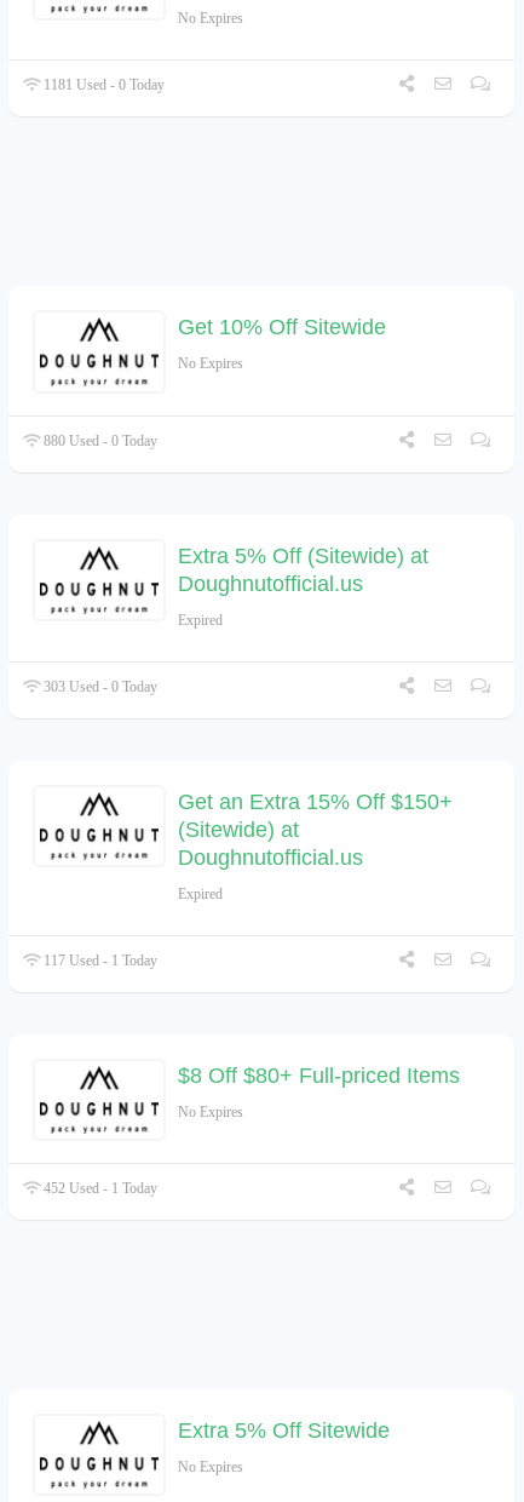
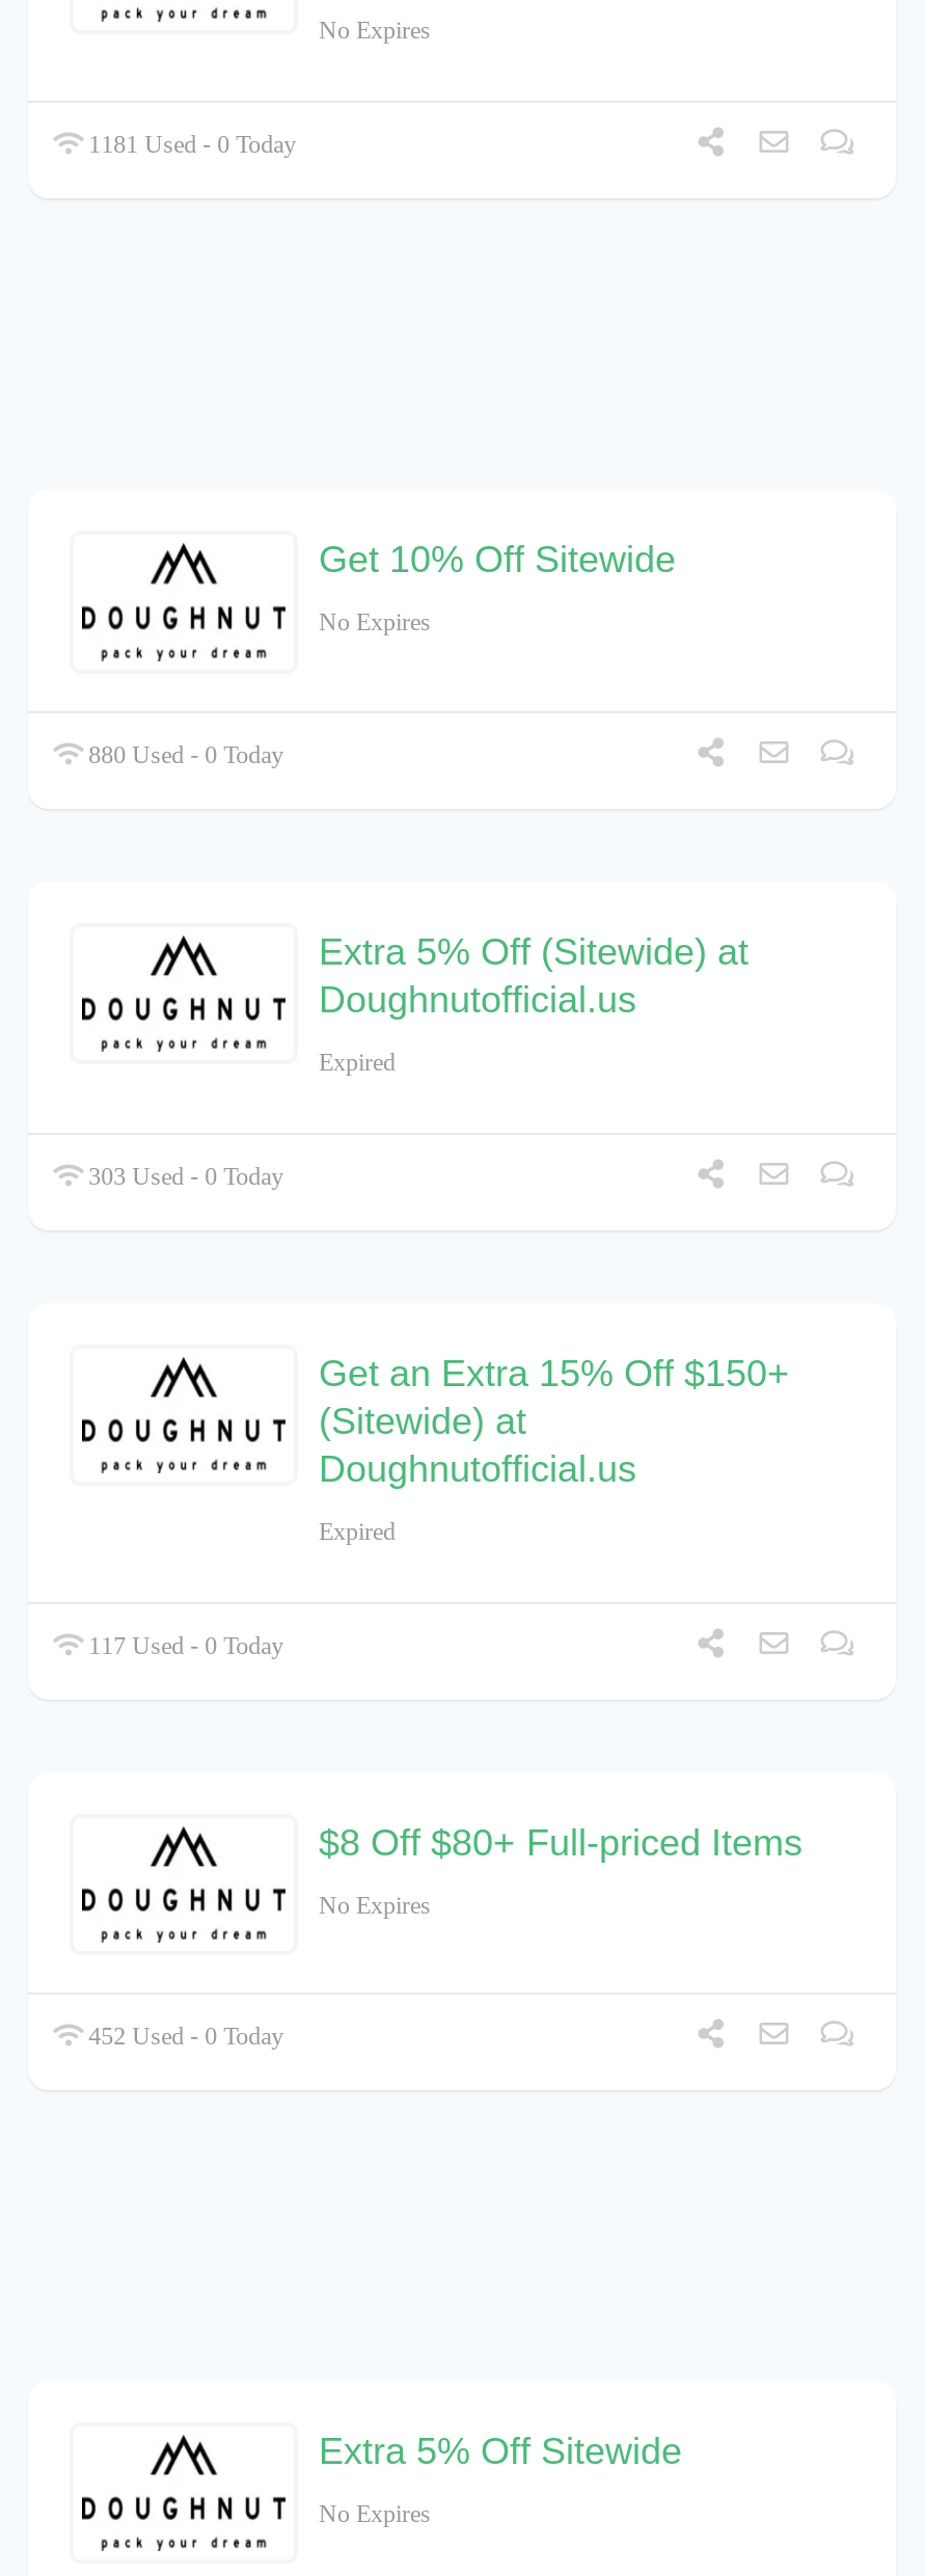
- 117 Used - 1 Today
+ 117 Used - 0 Today

- 452 Used - 1 Today
+ 452 Used - 0 Today
